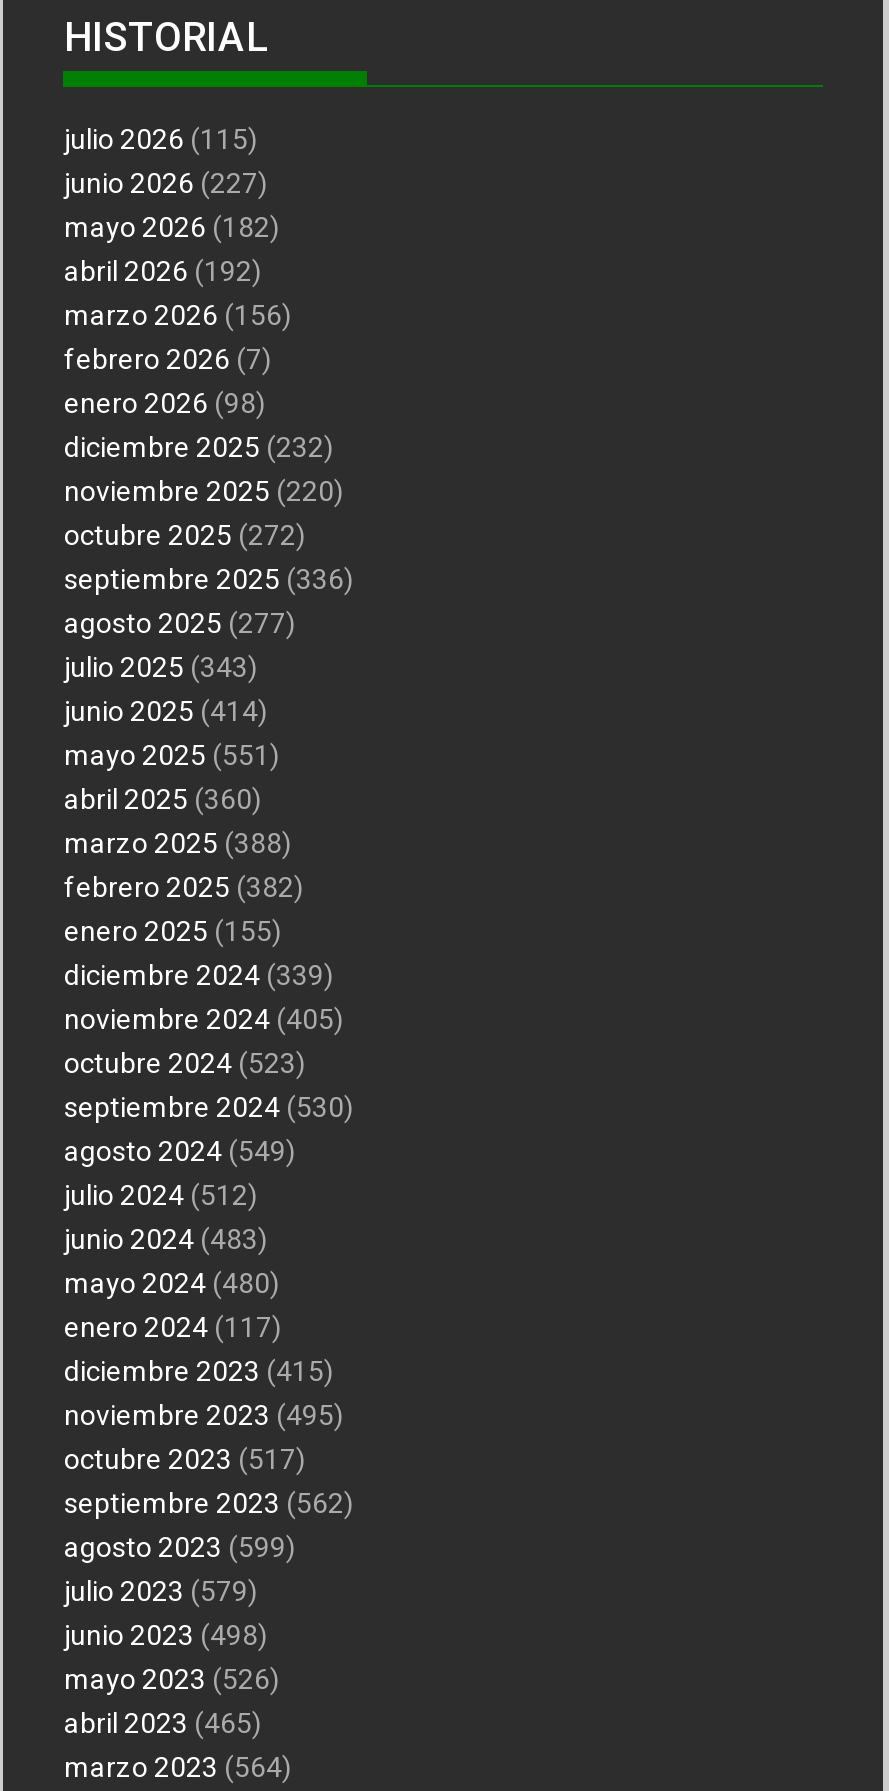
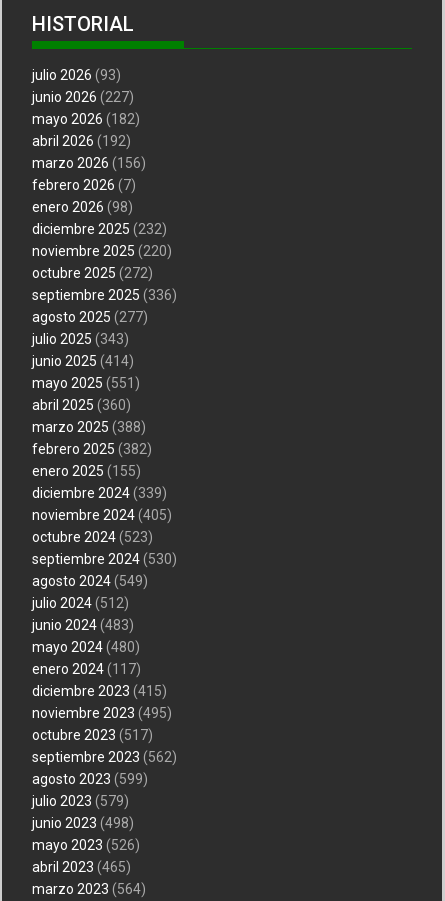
- julio 2026 (115)
+ julio 2026 (93)
